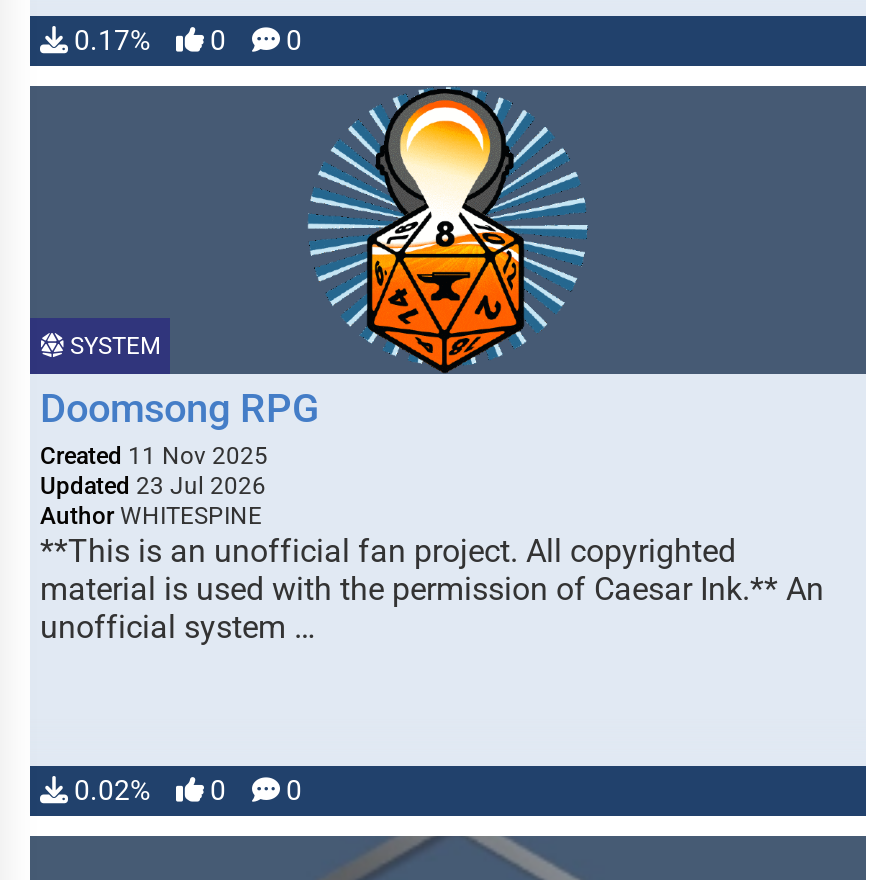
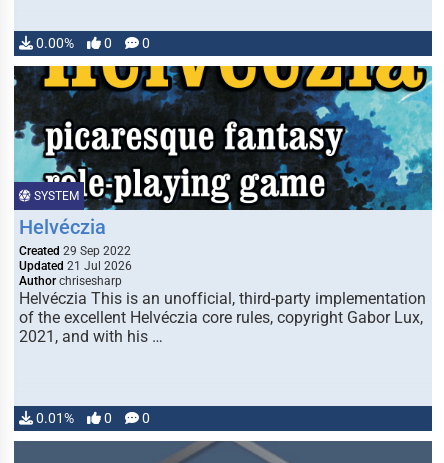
- 0.17% 0 0
+ 0.00% 0 0

- [image]
- Doomsong RPG
- Created 11 Nov 2025
- Updated 23 Jul 2026
- Author WHITESPINE
- **This is an unofficial fan project. All copyrighted
- material is used with the permission of Caesar Ink.** An
- unofficial system …
+ [image]
+ Helvéczia
+ Created 29 Sep 2022
+ Updated 21 Jul 2026
+ Author chrisesharp
+ Helvéczia This is an unofficial, third-party implementation
+ of the excellent Helvéczia core rules, copyright Gabor Lux,
+ 2021, and with his …

- 0.02% 0 0
+ 0.01% 0 0
